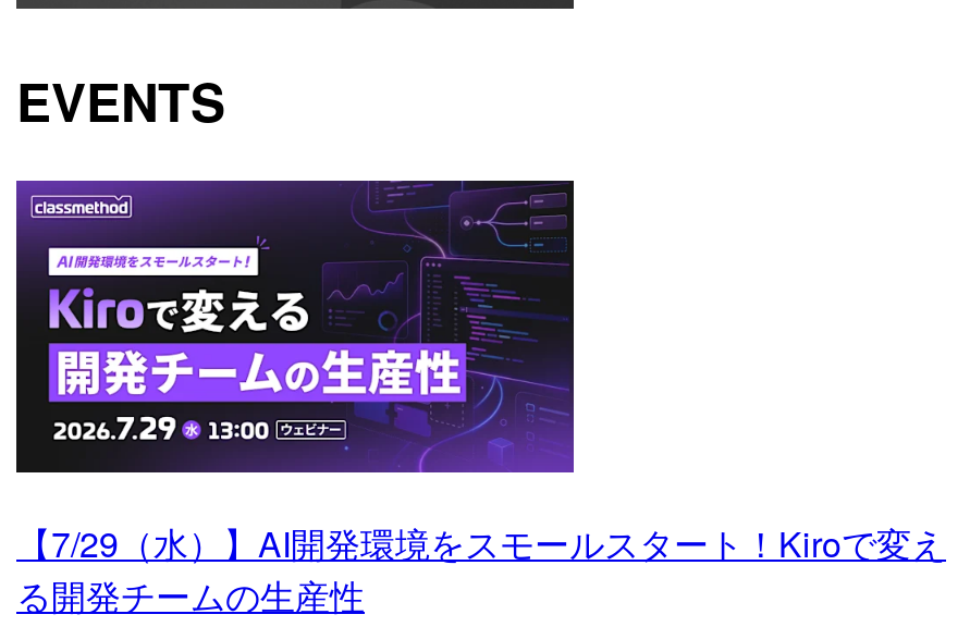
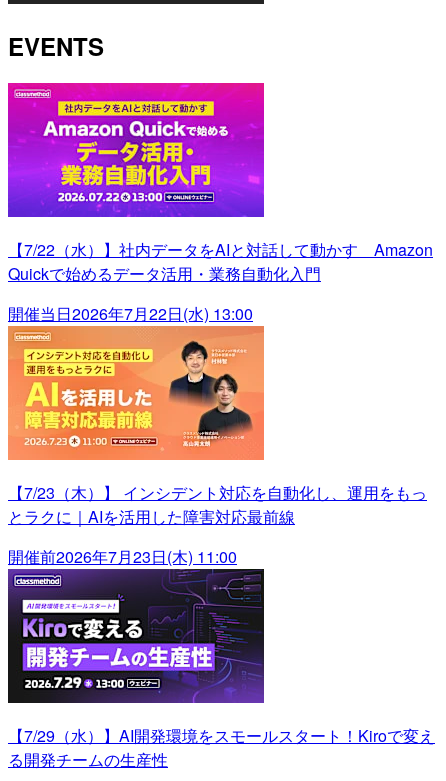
+ [image]
+ 【7/22（水）】社内データをAIと対話して動かす Amazon
+ Quickで始めるデータ活用・業務自動化入門
+ 開催当日2026年7月22日(水) 13:00

+ [image]
+ 【7/23（木）】 インシデント対応を自動化し、運用をもっ
+ とラクに｜AIを活用した障害対応最前線
+ 開催前2026年7月23日(木) 11:00
